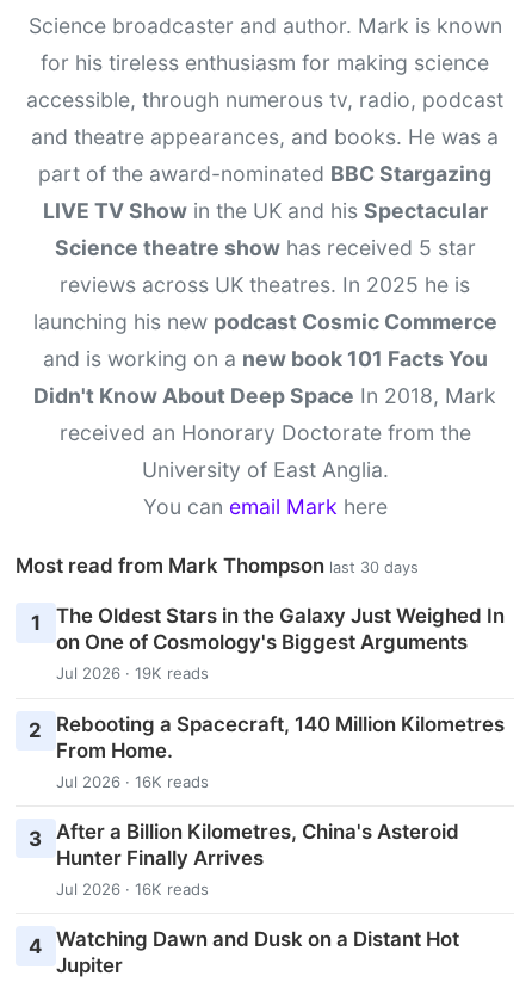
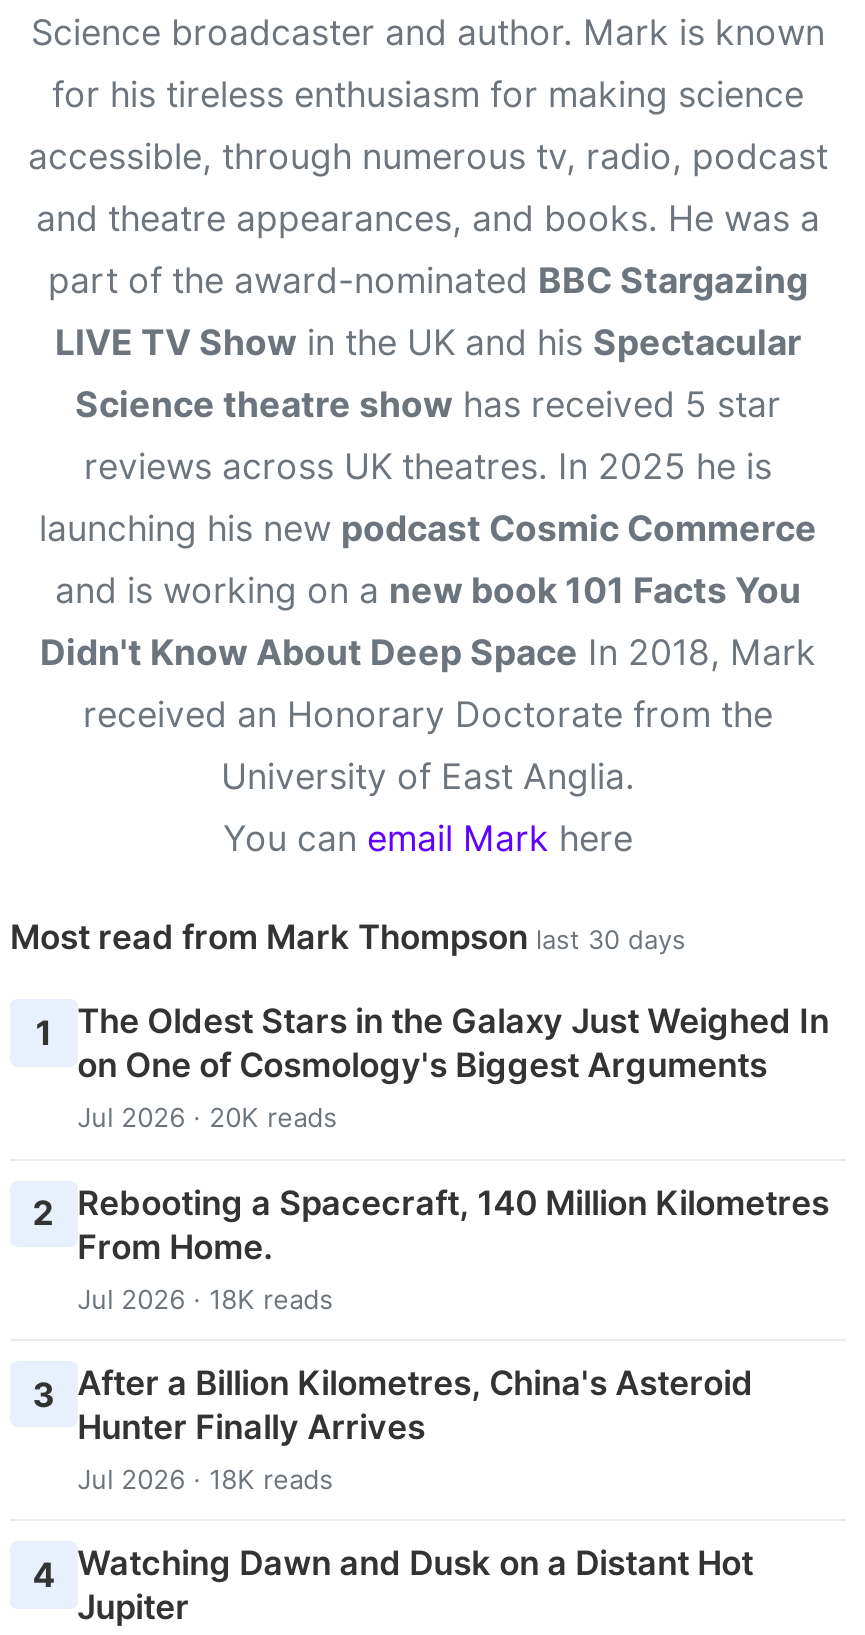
- Jul 2026 · 19K reads
+ Jul 2026 · 20K reads

- Jul 2026 · 16K reads
+ Jul 2026 · 18K reads

- Jul 2026 · 16K reads
+ Jul 2026 · 18K reads
